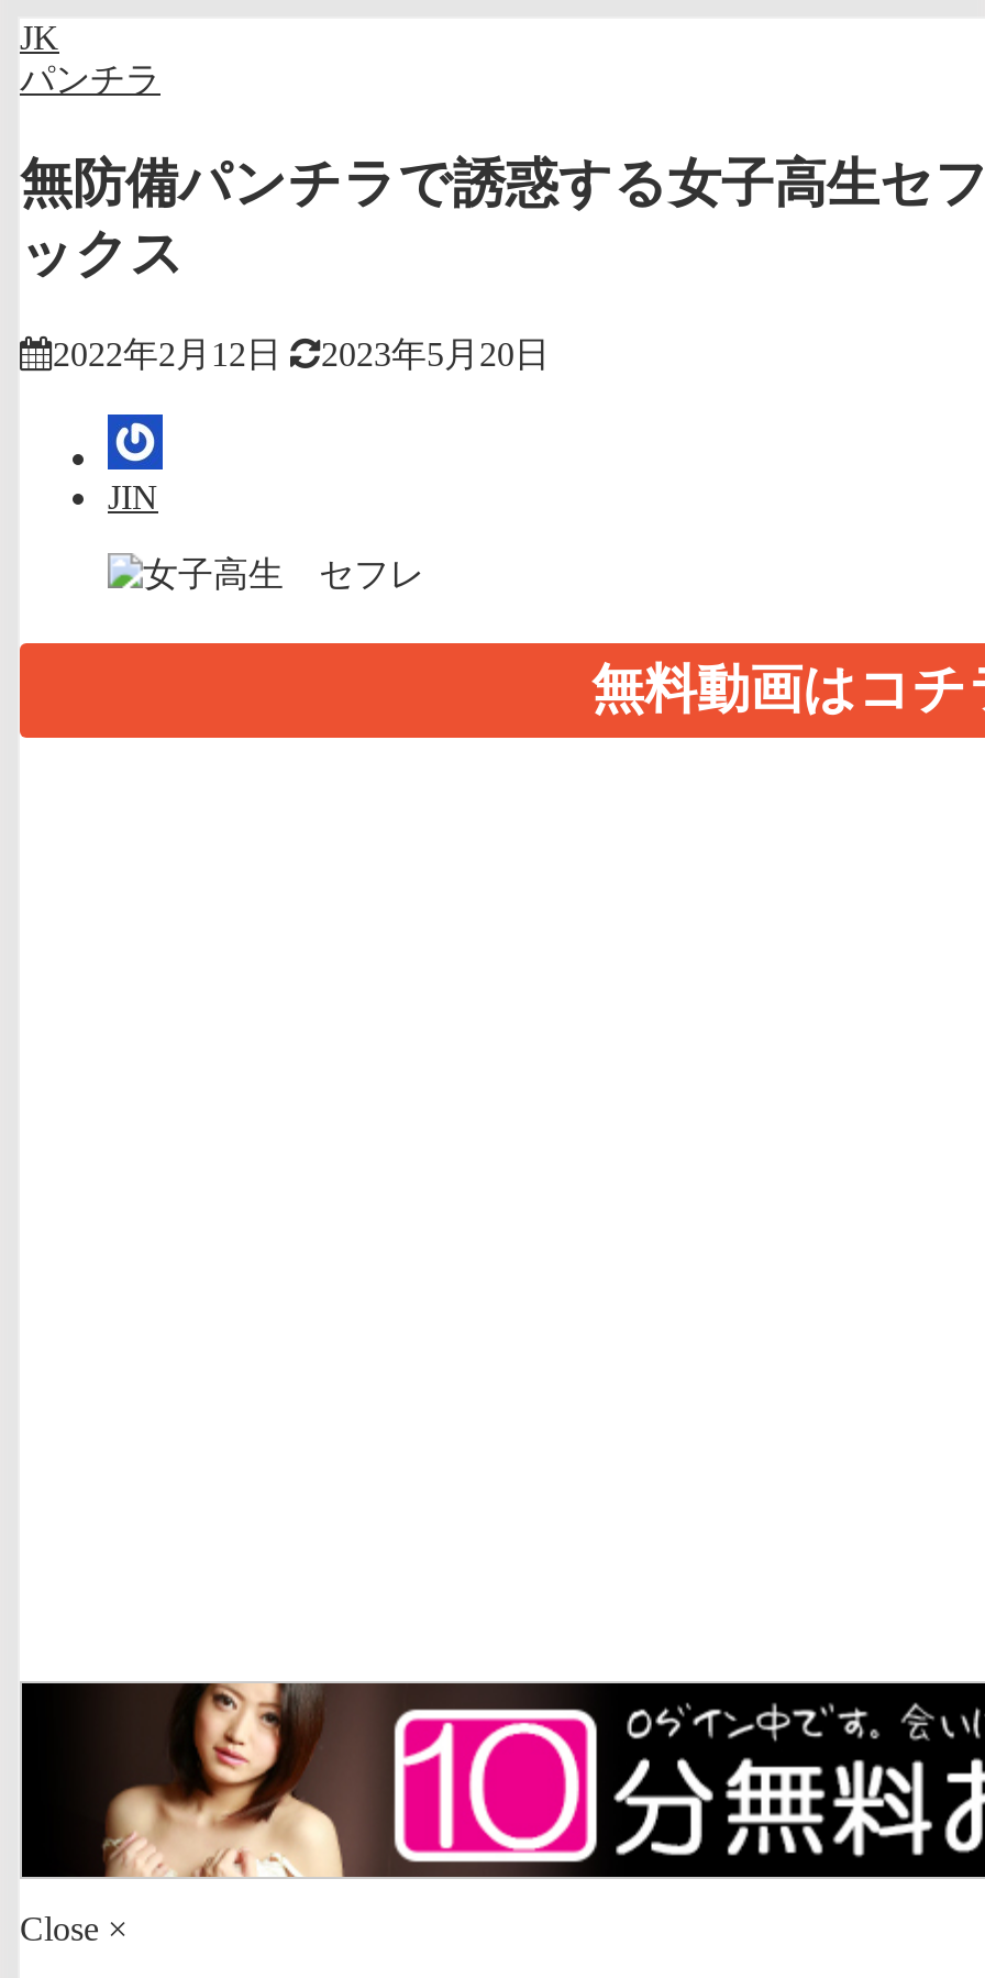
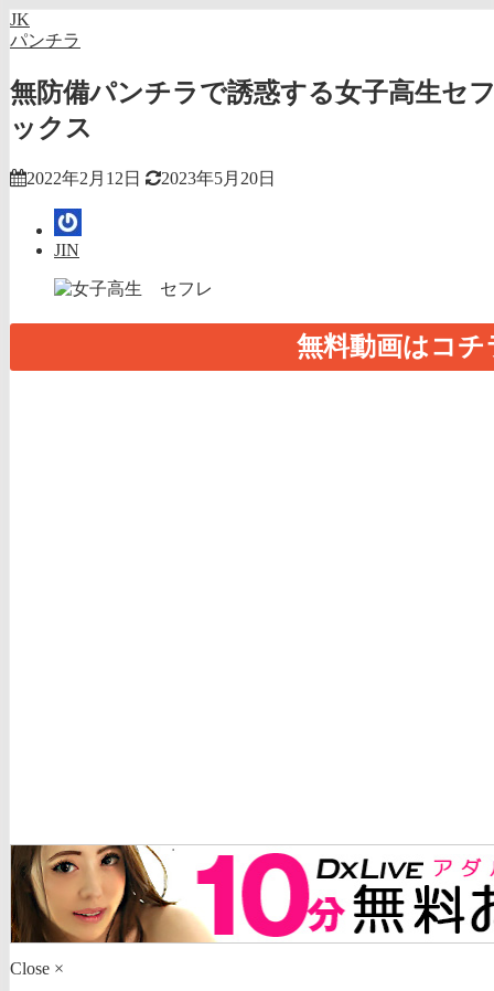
- [image]
+ [image]
